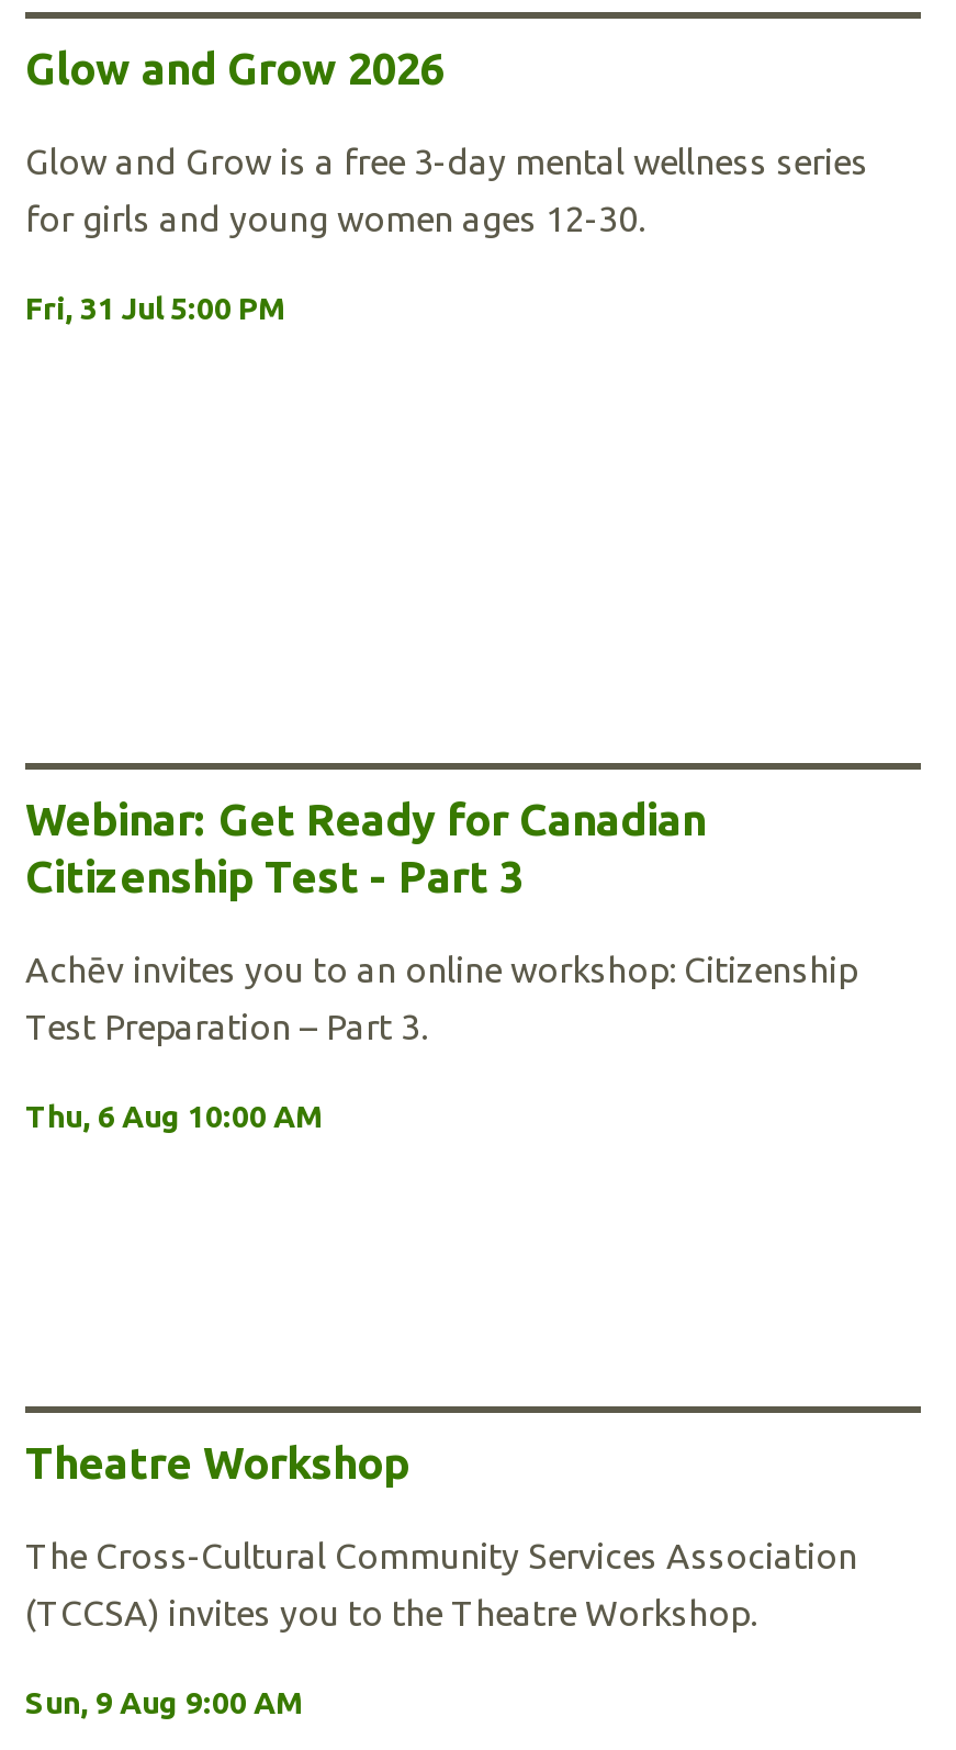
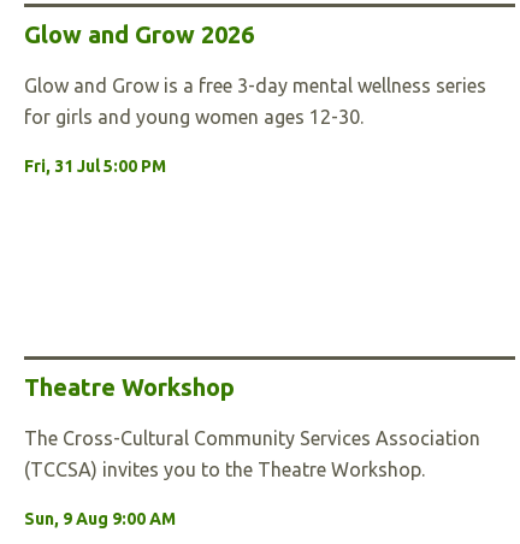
- Webinar: Get Ready for Canadian
- Citizenship Test - Part 3
- Achēv invites you to an online workshop: Citizenship
- Test Preparation – Part 3.
- Thu, 6 Aug 10:00 AM
